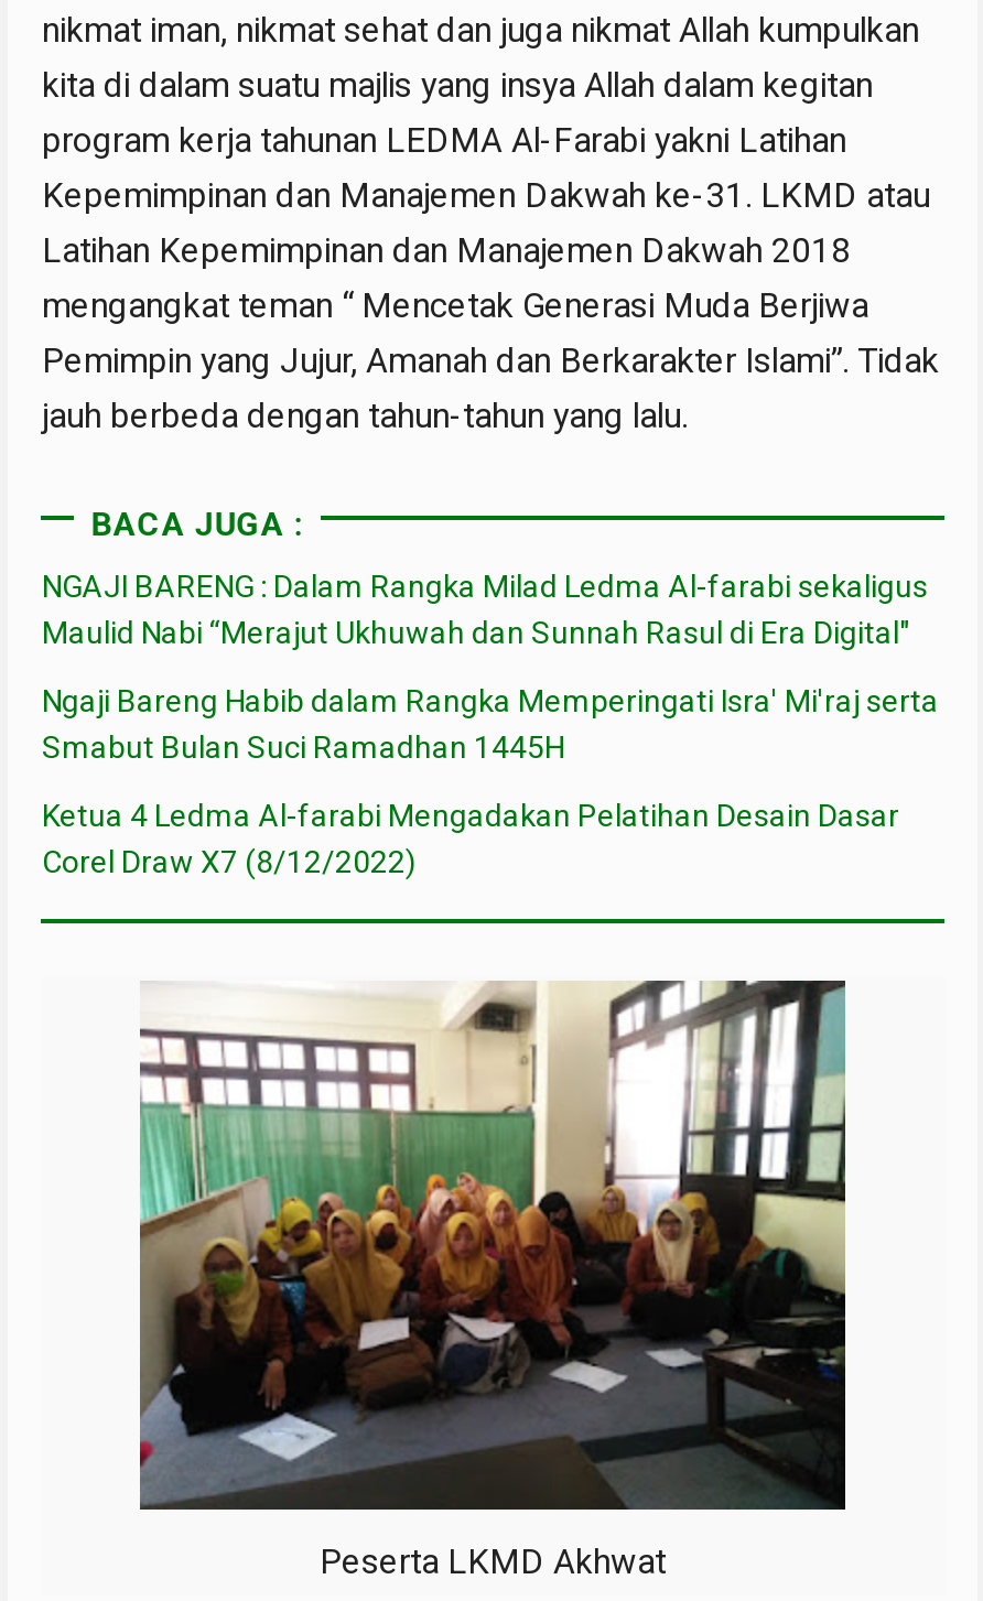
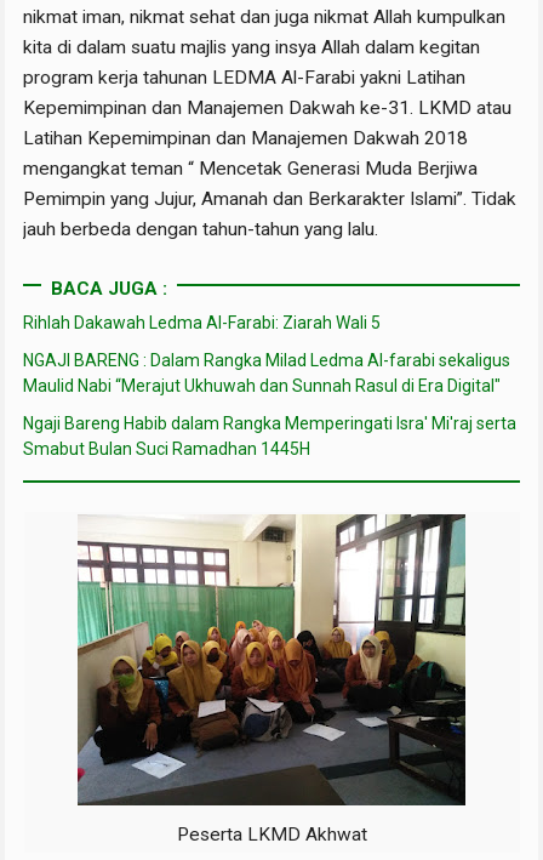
+ Rihlah Dakawah Ledma Al-Farabi: Ziarah Wali 5

moved down: NGAJI BARENG : Dalam Rangka Milad Ledma Al-farabi sekaligus | Maulid Nabi “Merajut Ukhuwah dan Sunnah Rasul di Era Digital" | Ngaji Bareng Habib dalam Rangka Memperingati Isra' Mi'raj serta | Smabut Bulan Suci Ramadhan 1445H

- Ketua 4 Ledma Al-farabi Mengadakan Pelatihan Desain Dasar
- Corel Draw X7 (8/12/2022)
